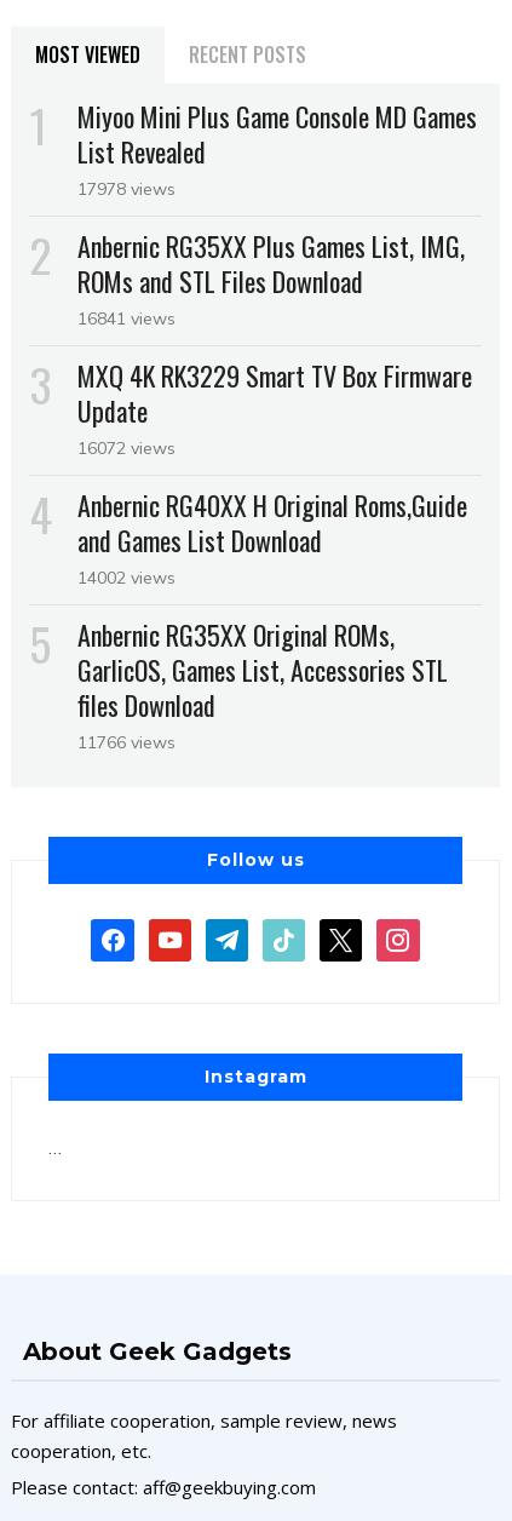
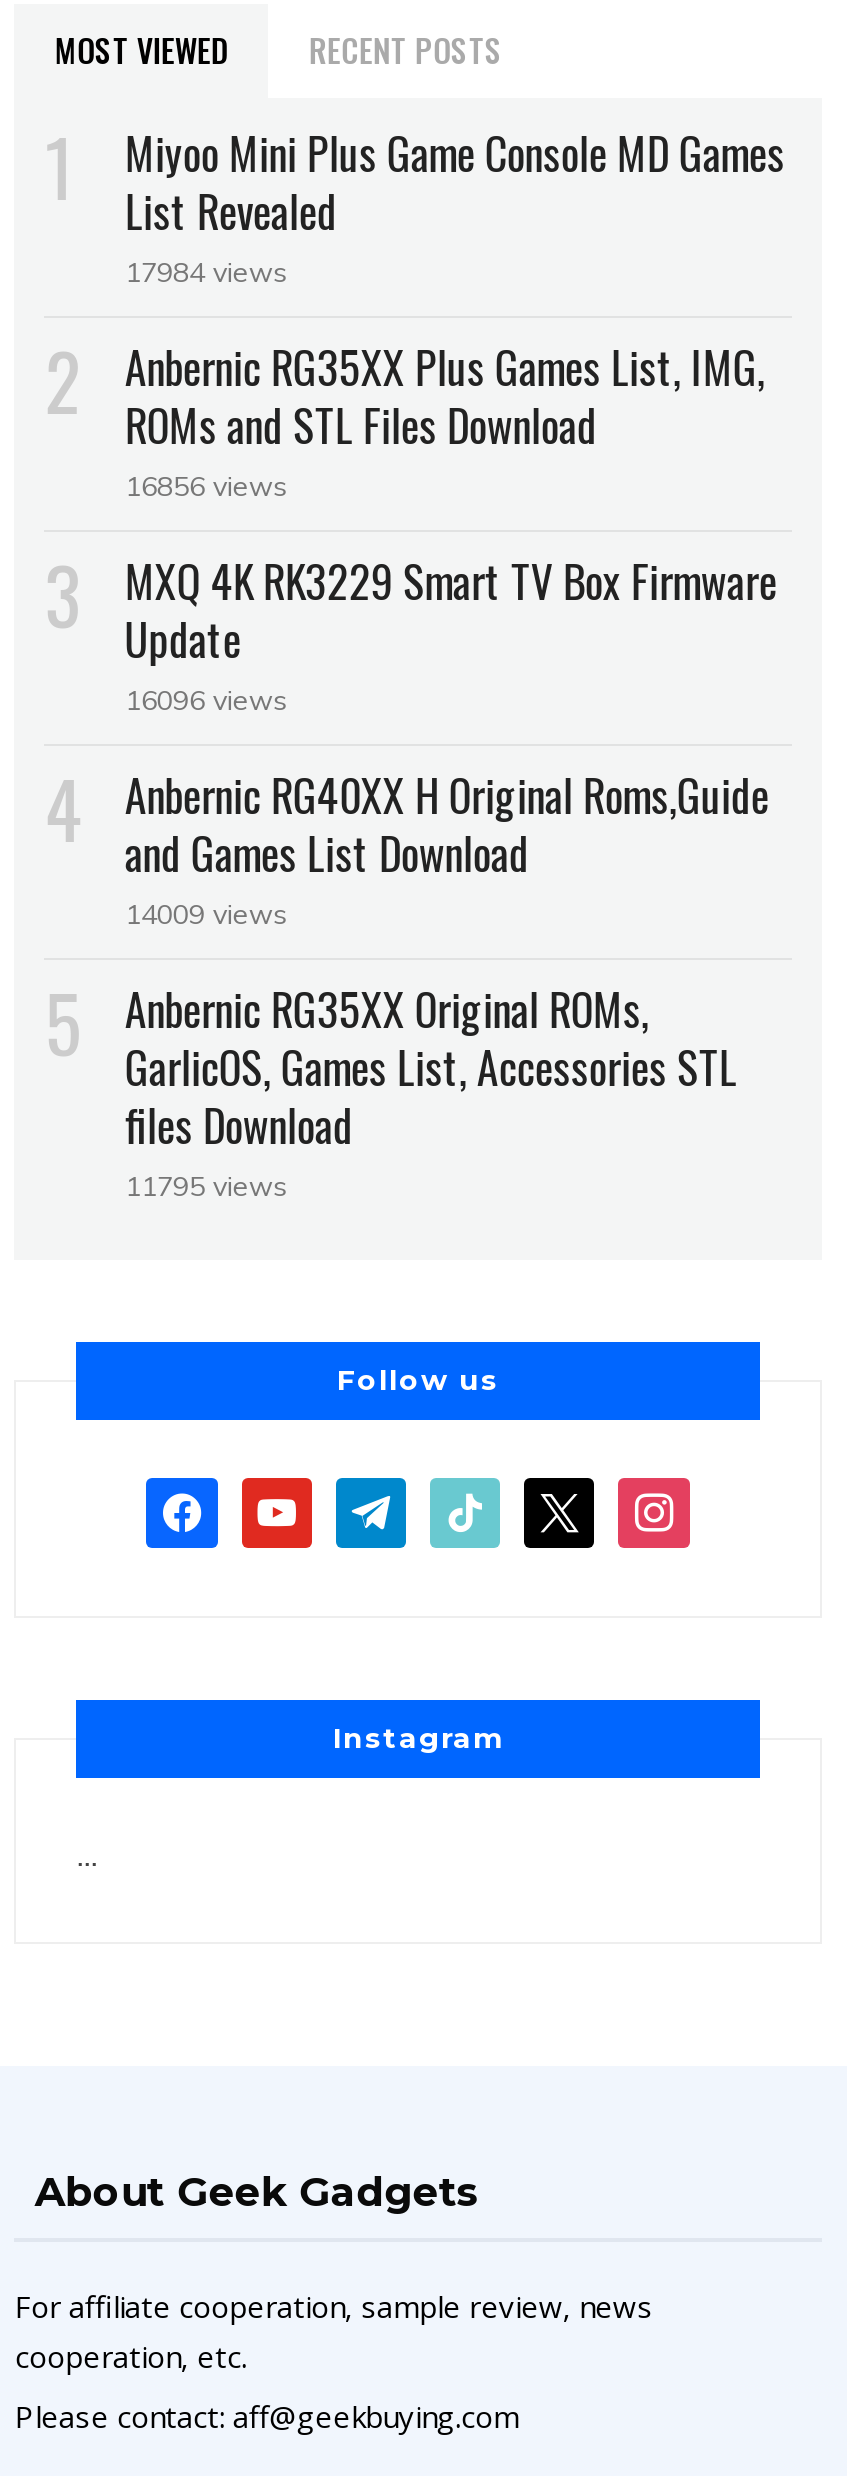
- 17978 views
+ 17984 views

- 16841 views
+ 16856 views

- 16072 views
+ 16096 views

- 14002 views
+ 14009 views

- 11766 views
+ 11795 views
